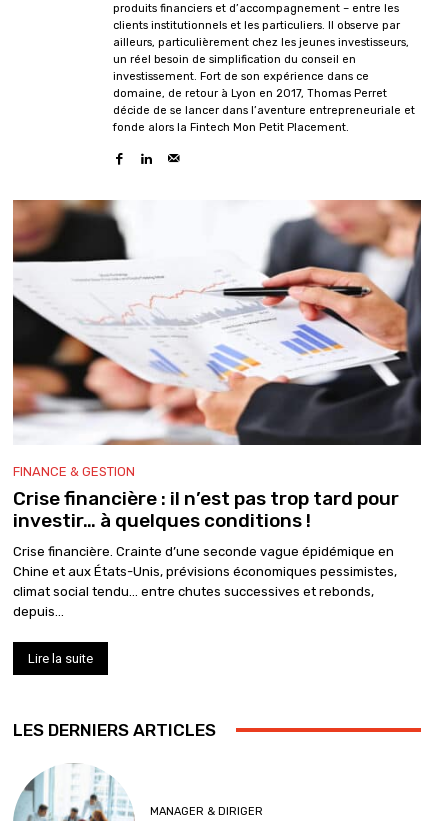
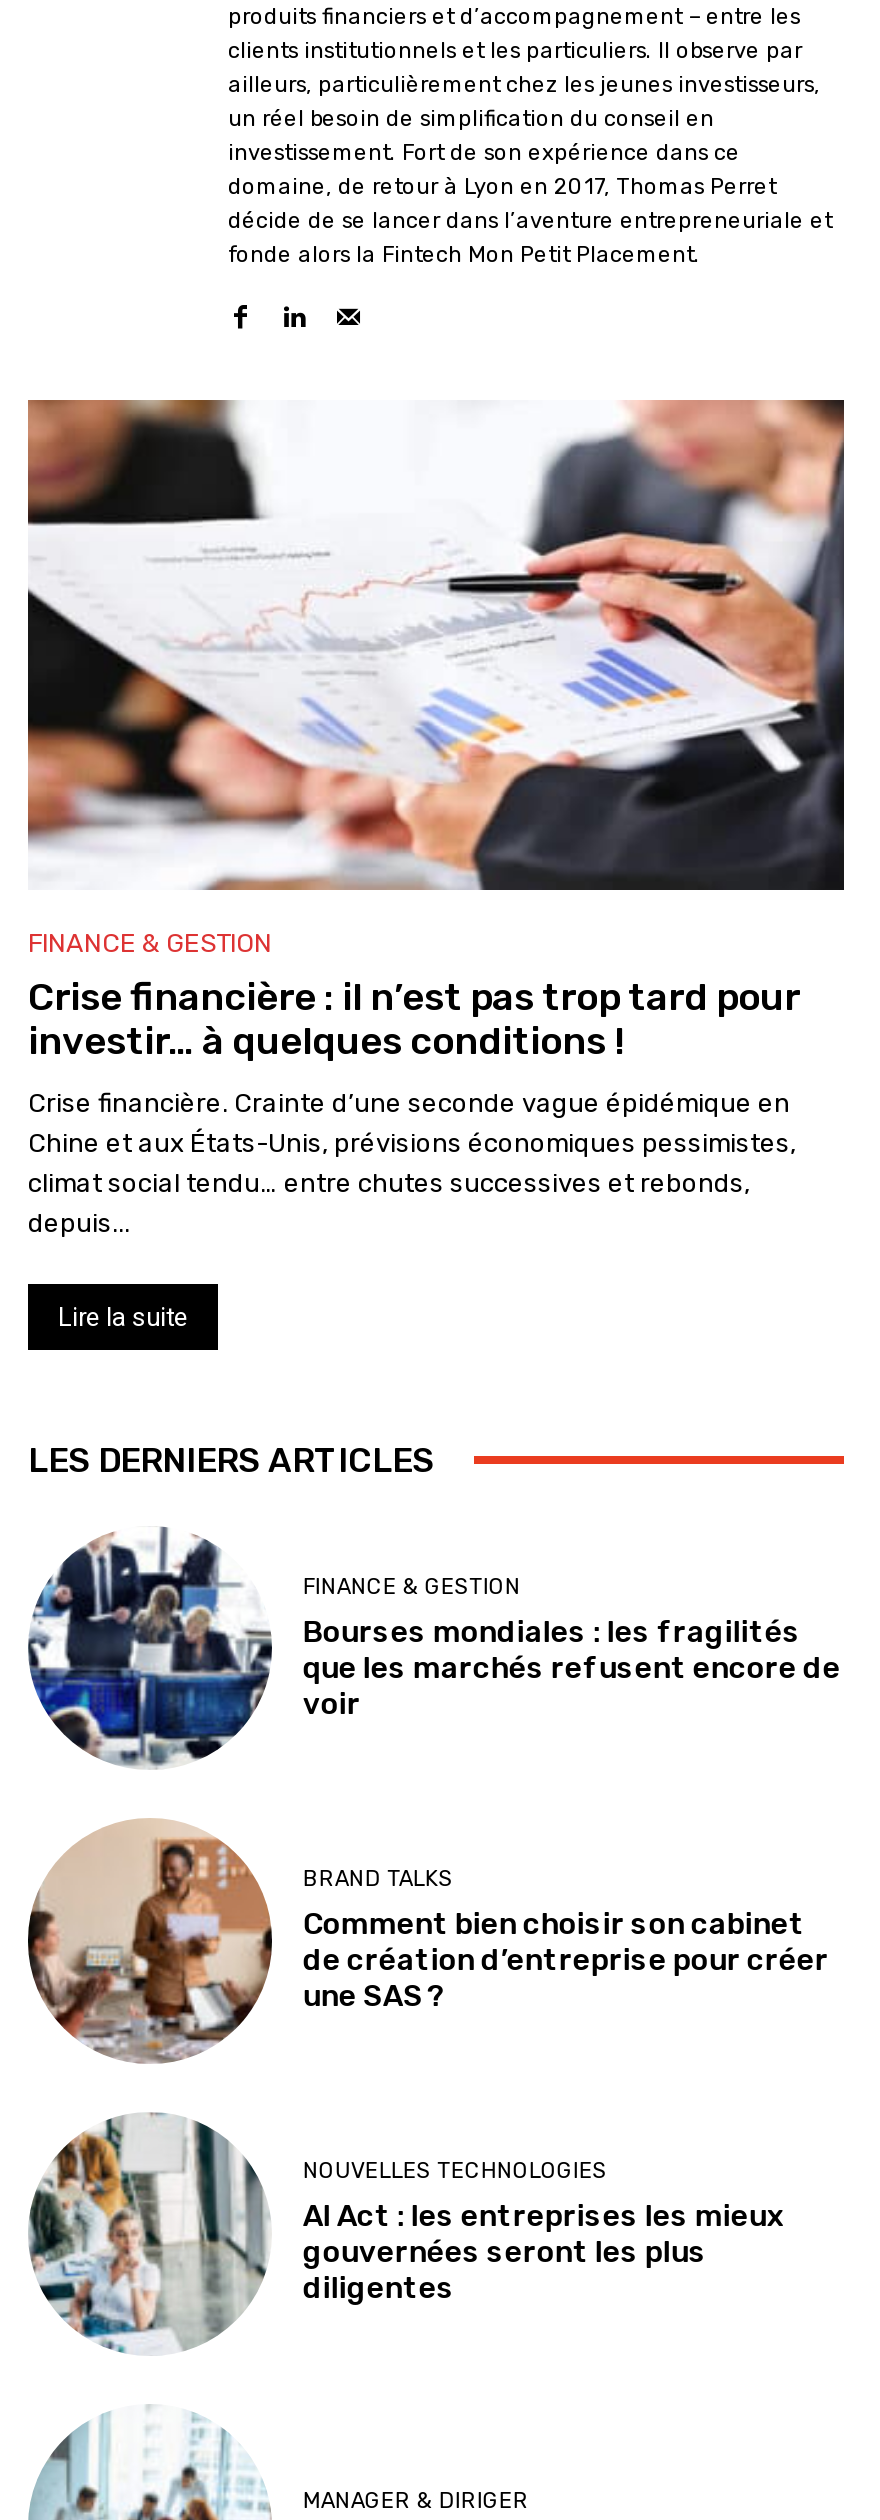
+ [image]
+ BRAND TALKS
+ Comment bien choisir son cabinet
+ de création d’entreprise pour créer
+ une SAS ?

+ [image]
+ FINANCE & GESTION
+ Bourses mondiales : les fragilités
+ que les marchés refusent encore de
+ voir

+ [image]
+ NOUVELLES TECHNOLOGIES
+ AI Act : les entreprises les mieux
+ gouvernées seront les plus
+ diligentes
